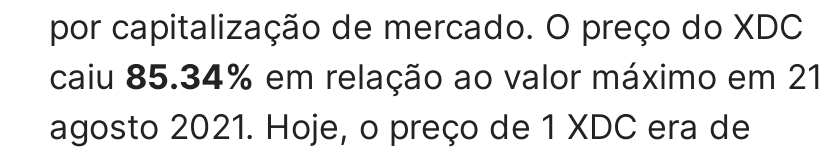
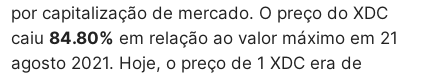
- caiu 85.34% em relação ao valor máximo em 21
+ caiu 84.80% em relação ao valor máximo em 21
